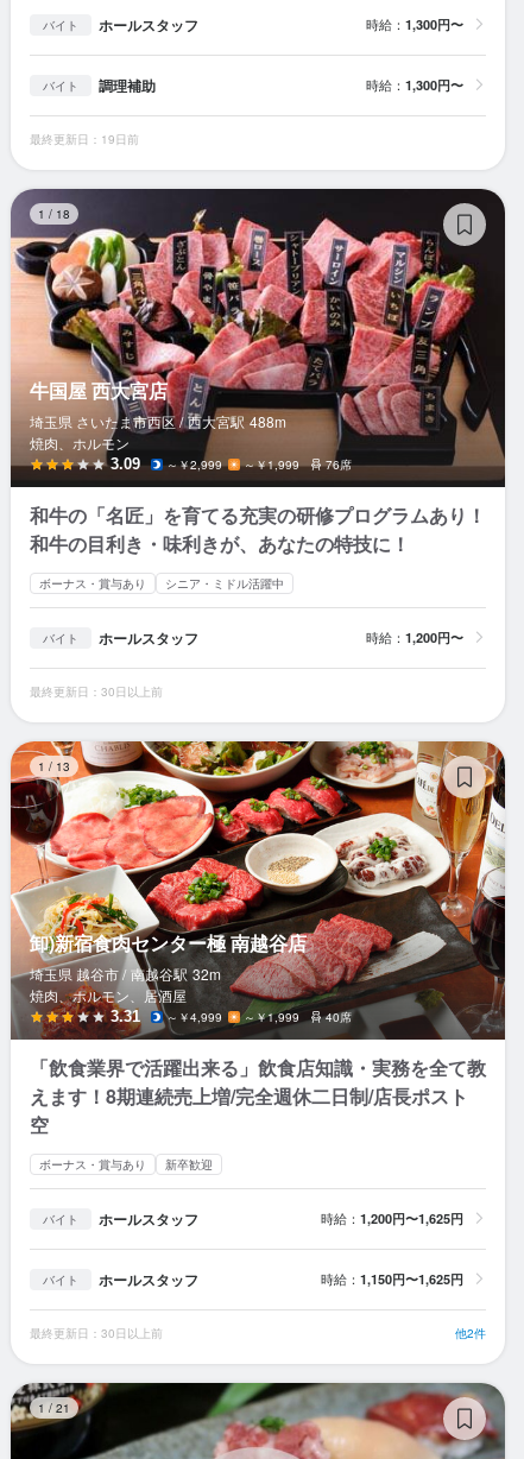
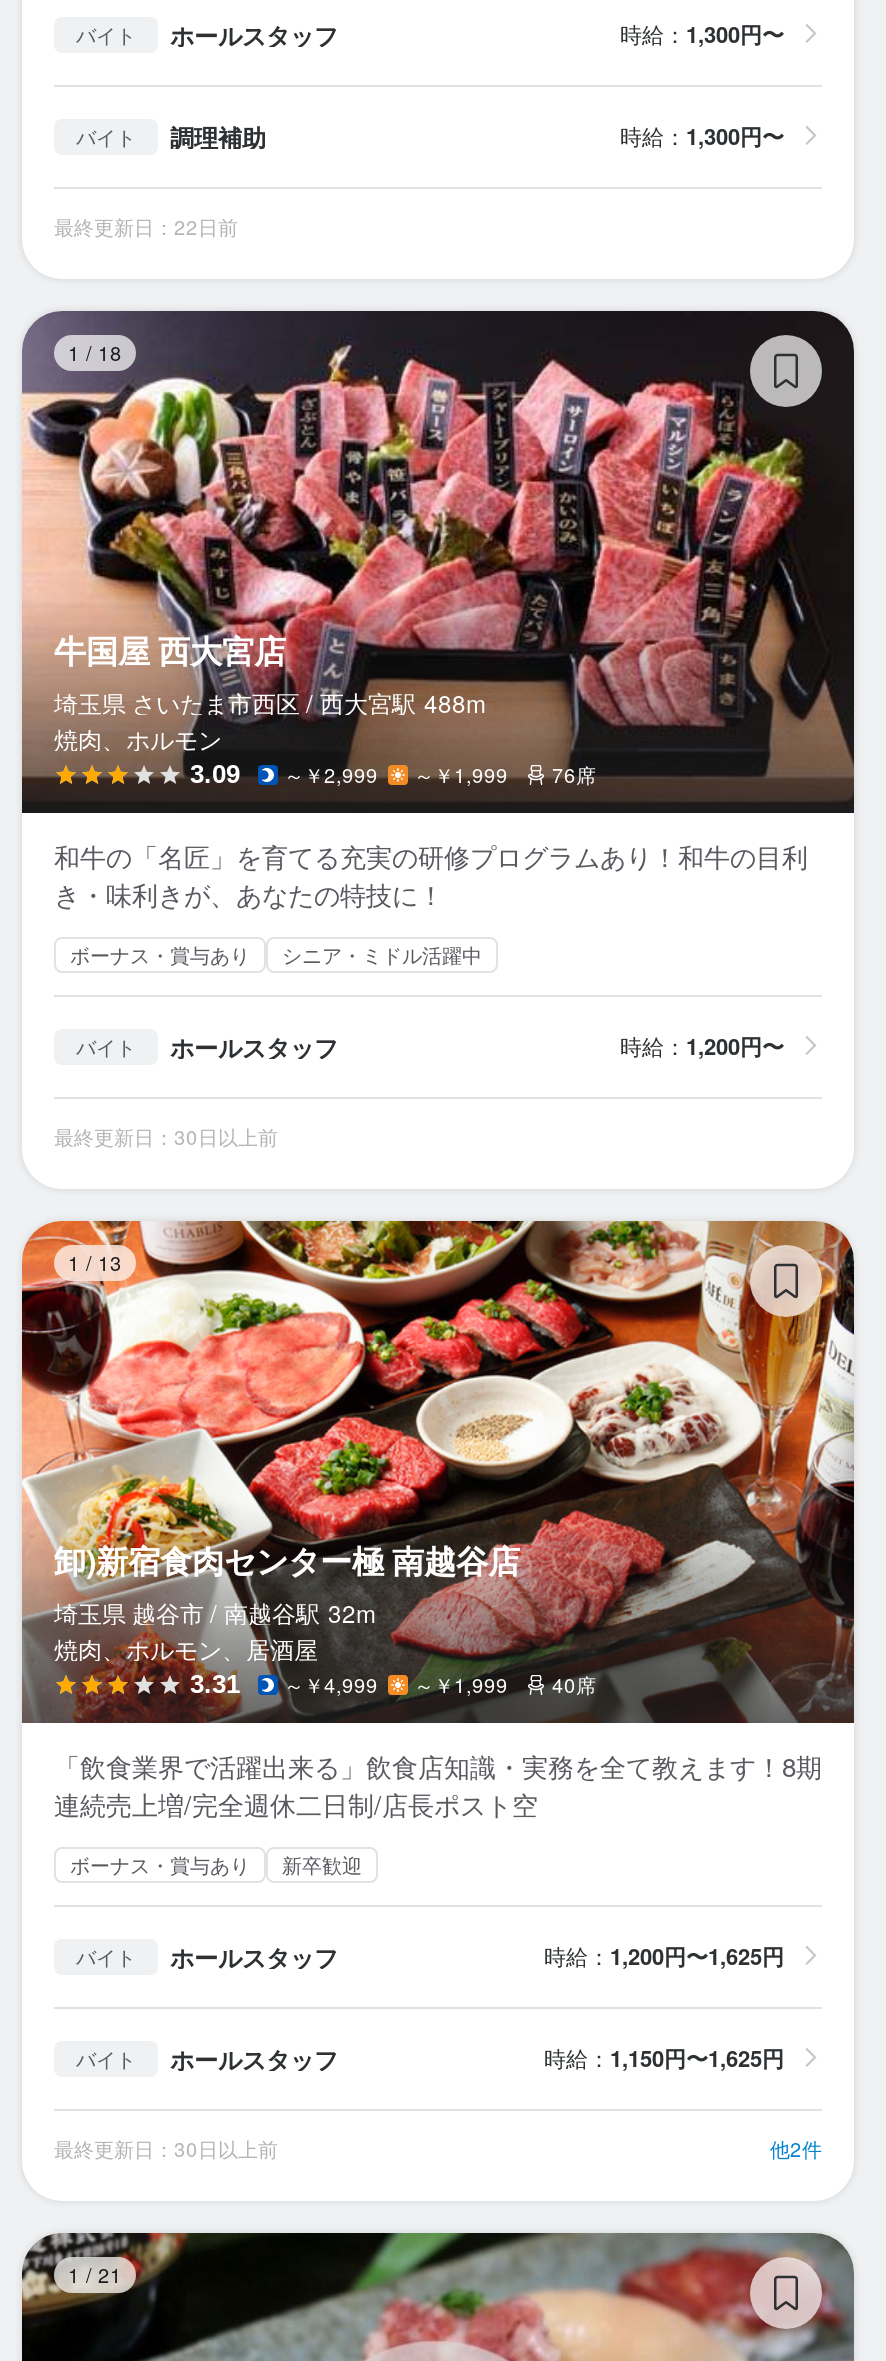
- 最終更新日：19日前
+ 最終更新日：22日前
